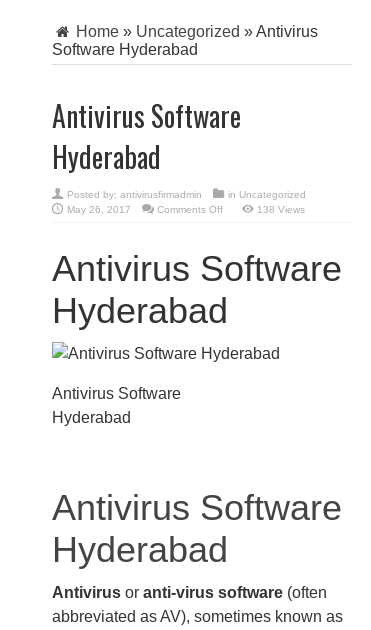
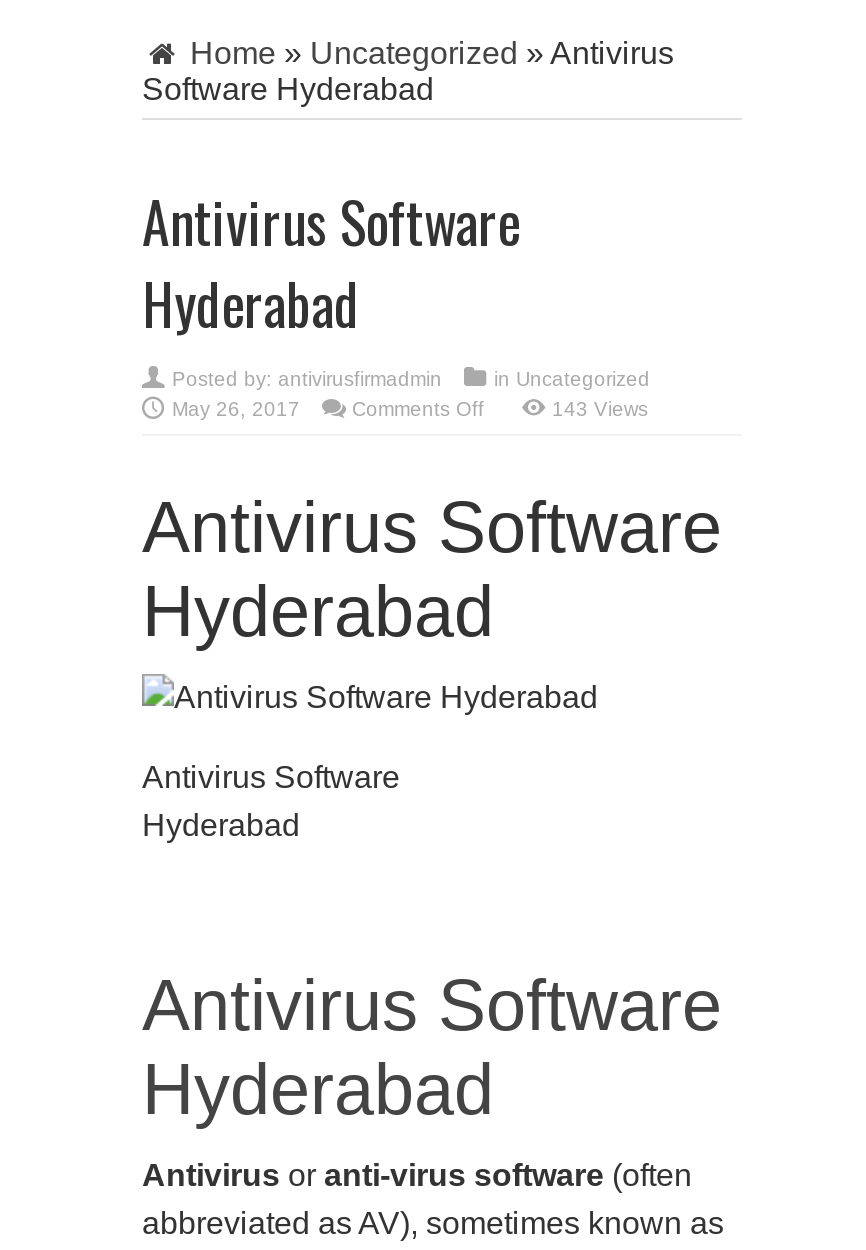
- 138 Views
+ 143 Views
